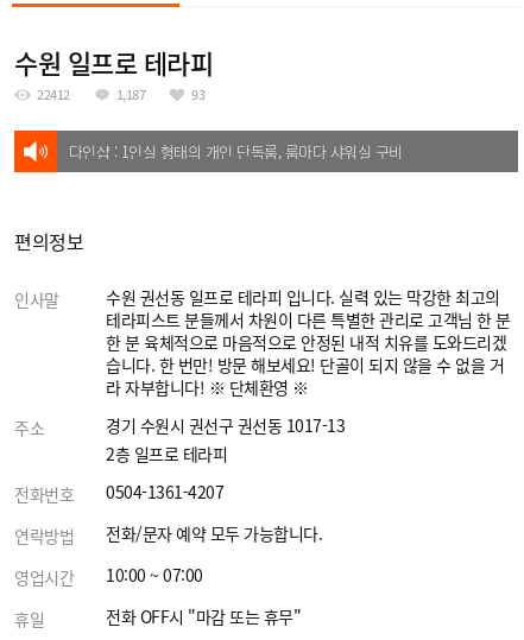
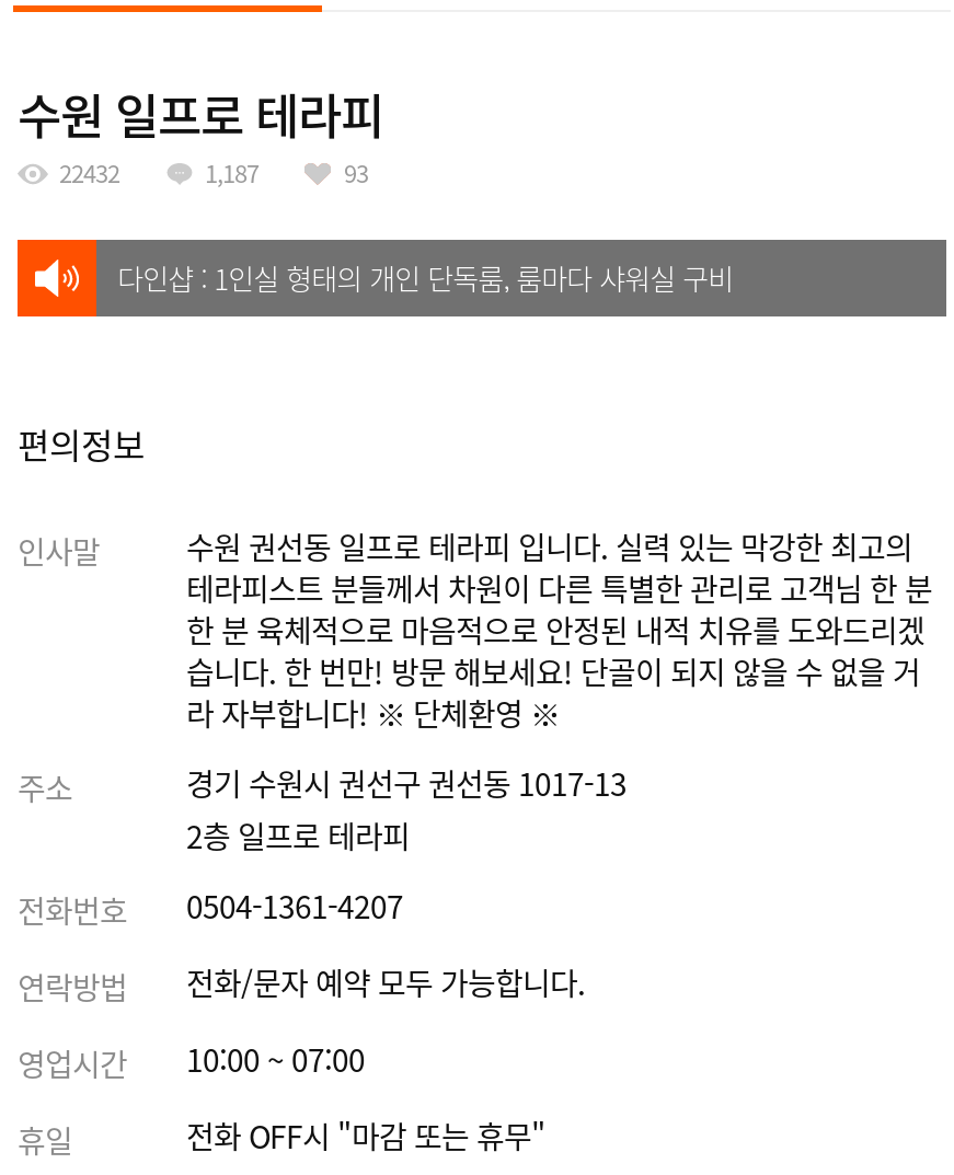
- 22412
+ 22432
